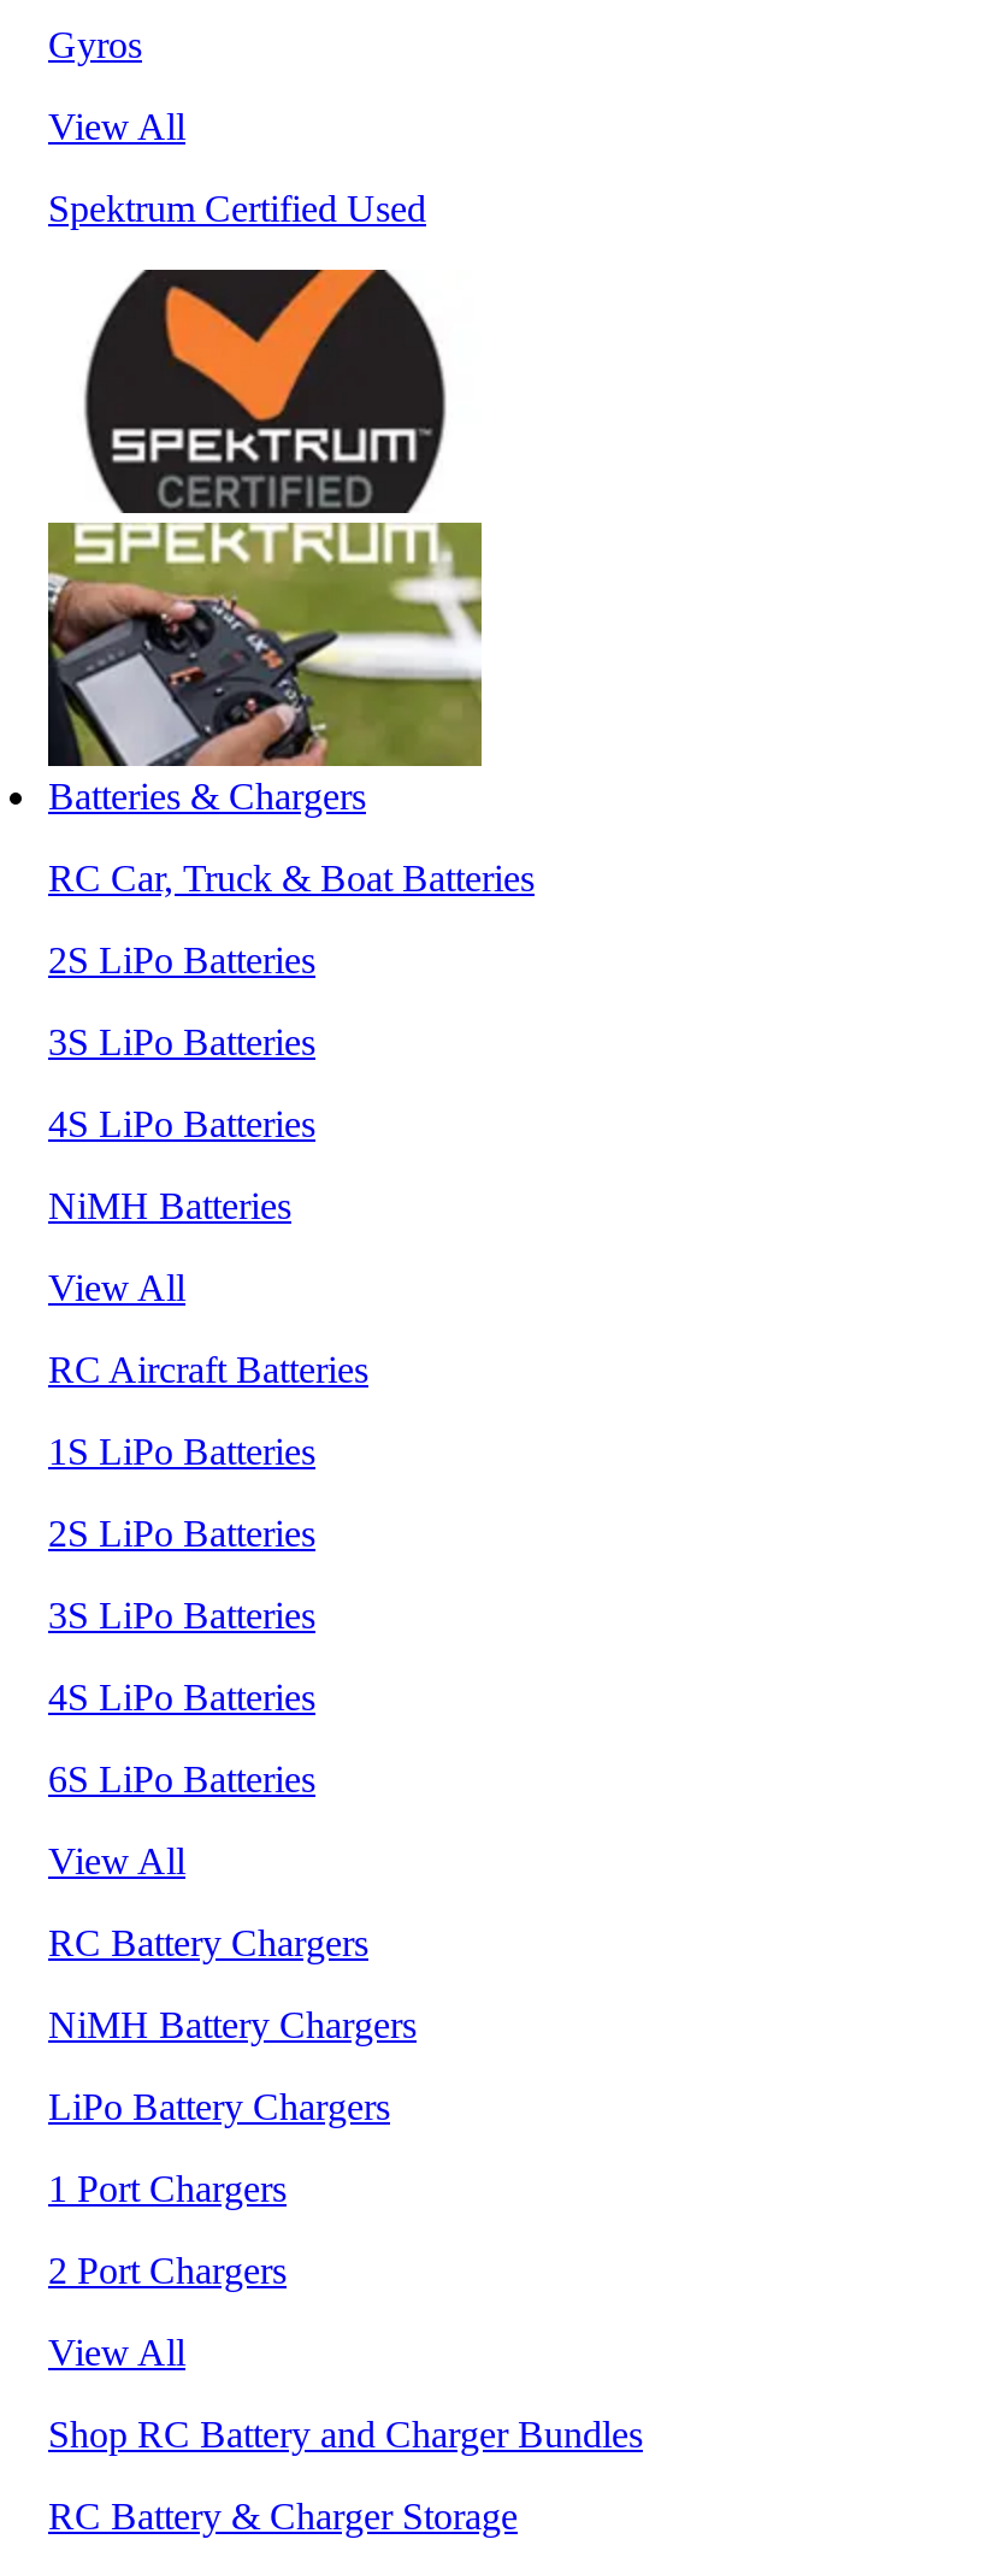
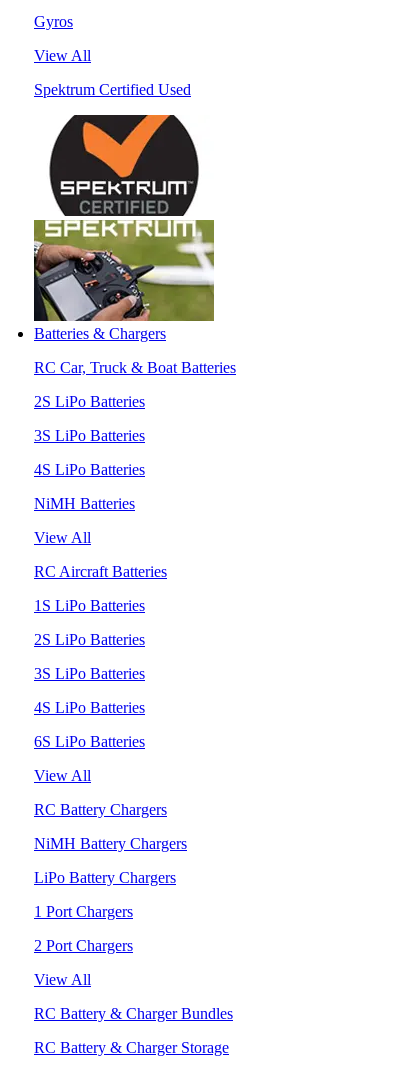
- Shop RC Battery and Charger Bundles
+ RC Battery & Charger Bundles
